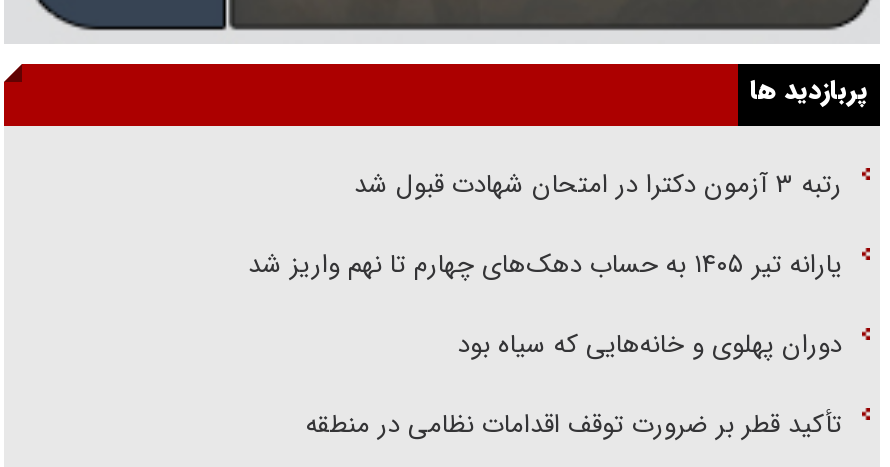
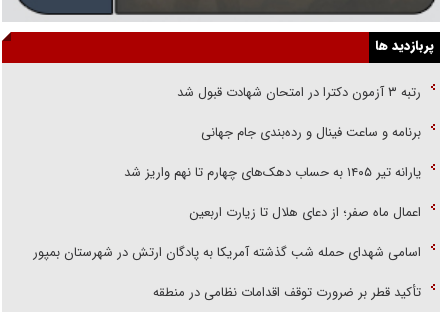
+ برنامه و ساعت فینال و رده‌بندی جام جهانی

- دوران پهلوی و خانه‌هایی که سیاه بود
+ اعمال ماه صفر؛ از دعای هلال تا زیارت اربعین
+ اسامی شهدای حمله شب گذشته آمریکا به پادگان ارتش در شهرستان بمپور
